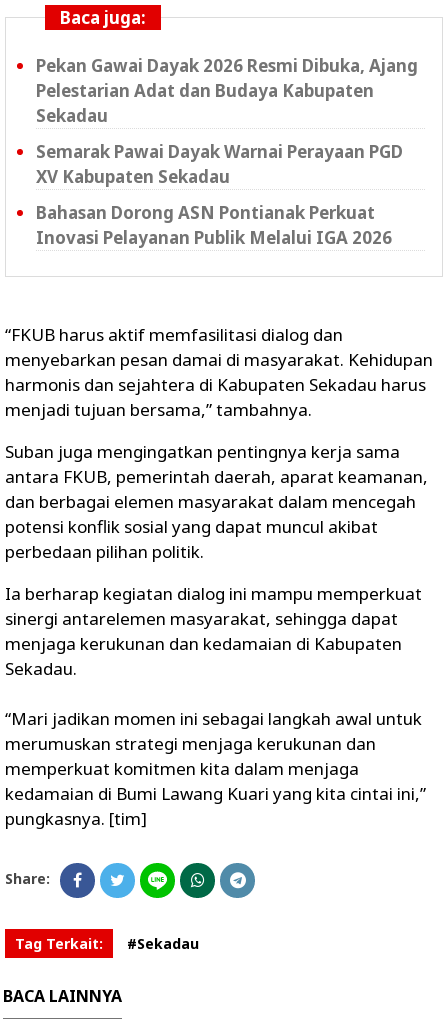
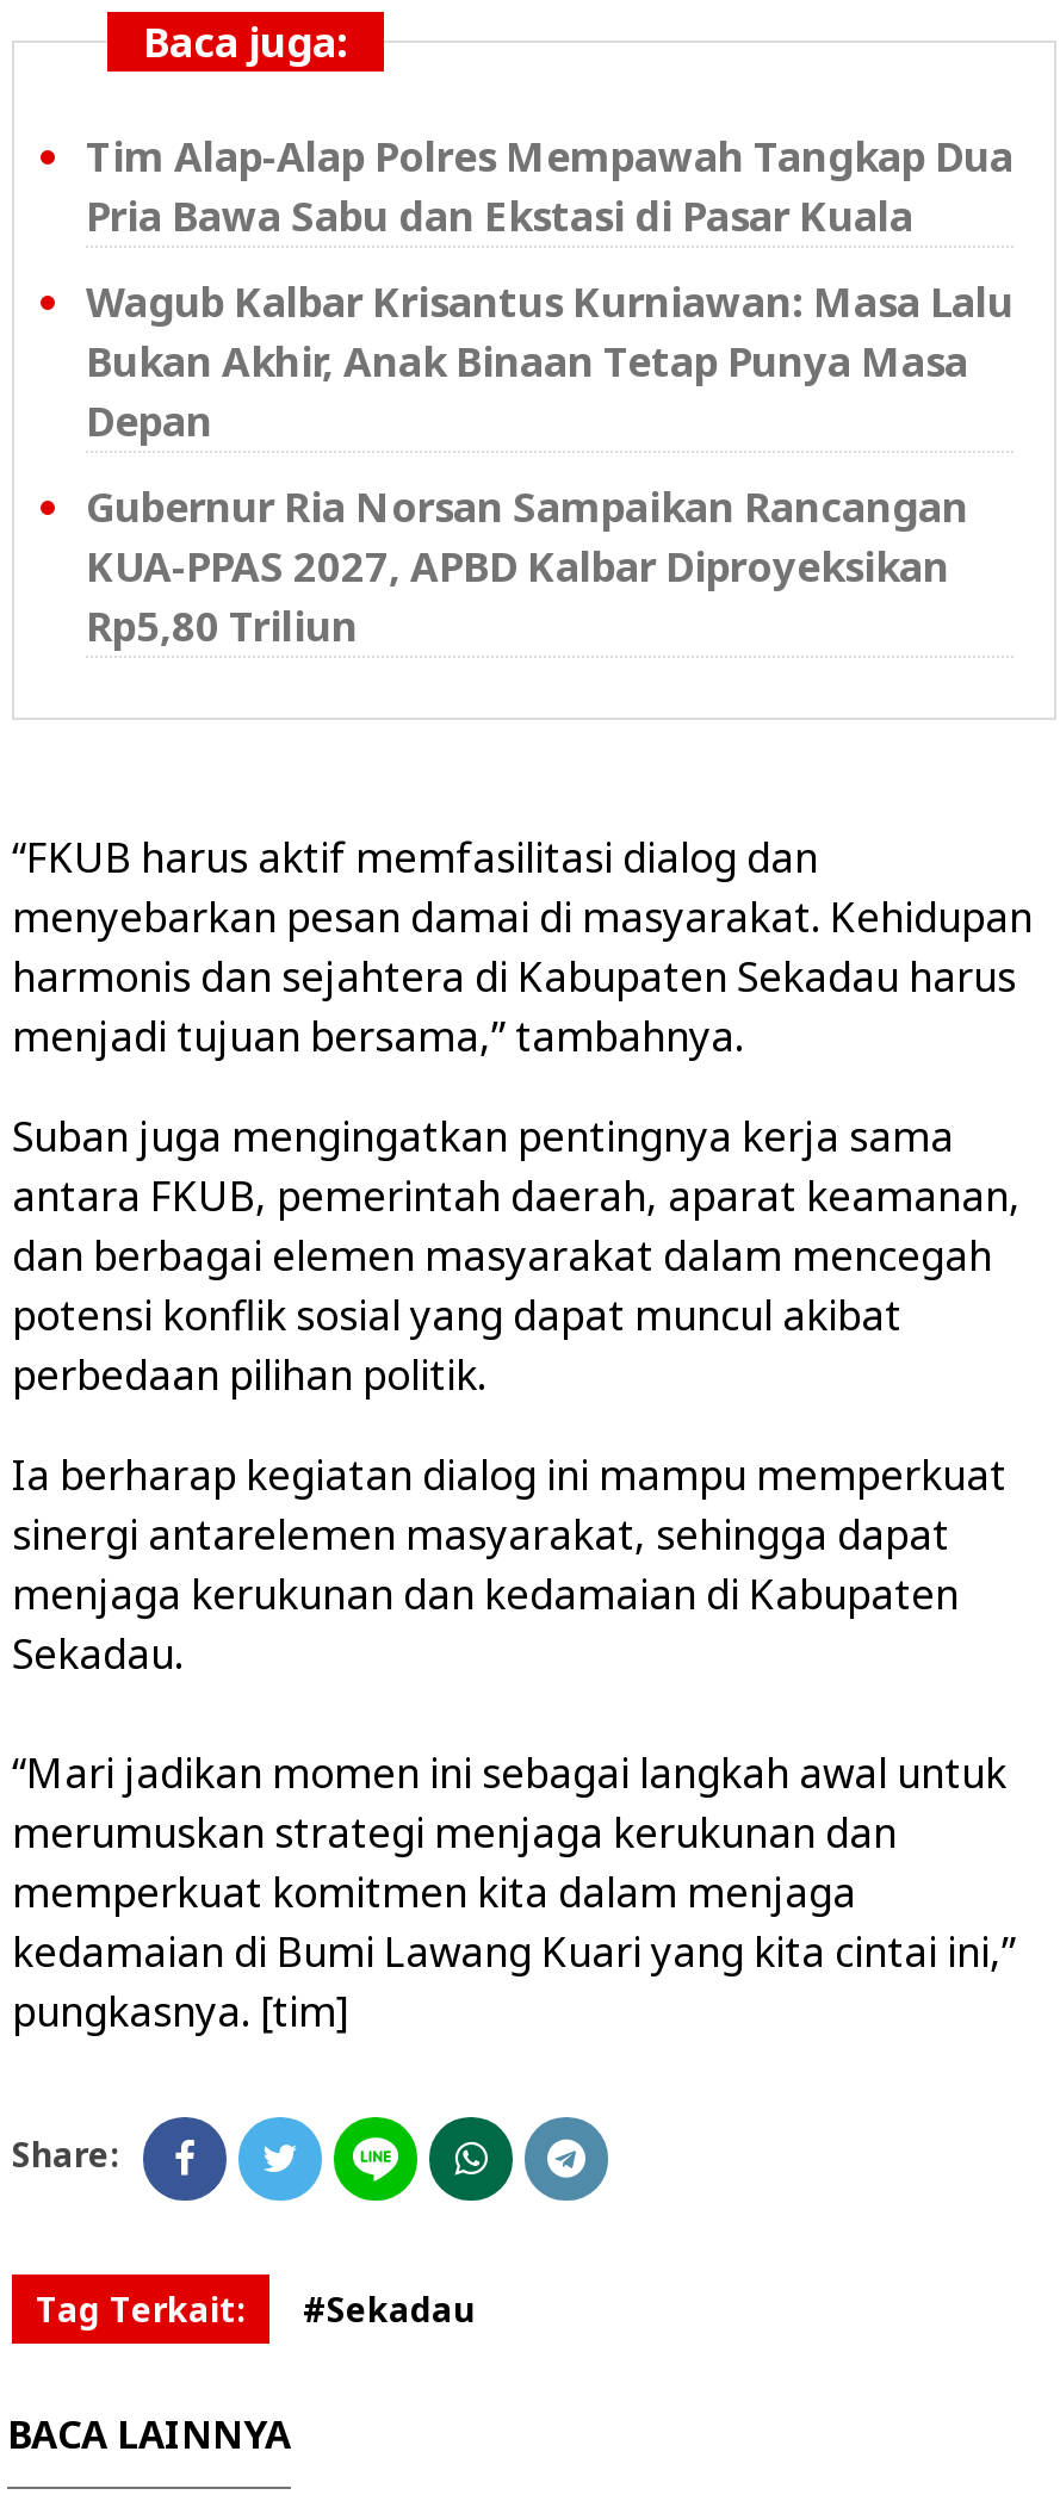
- Pekan Gawai Dayak 2026 Resmi Dibuka, Ajang
- Pelestarian Adat dan Budaya Kabupaten
- Sekadau
+ Tim Alap-Alap Polres Mempawah Tangkap Dua
+ Pria Bawa Sabu dan Ekstasi di Pasar Kuala

- Semarak Pawai Dayak Warnai Perayaan PGD
- XV Kabupaten Sekadau
+ Wagub Kalbar Krisantus Kurniawan: Masa Lalu
+ Bukan Akhir, Anak Binaan Tetap Punya Masa
+ Depan

- Bahasan Dorong ASN Pontianak Perkuat
- Inovasi Pelayanan Publik Melalui IGA 2026
+ Gubernur Ria Norsan Sampaikan Rancangan
+ KUA-PPAS 2027, APBD Kalbar Diproyeksikan
+ Rp5,80 Triliun
